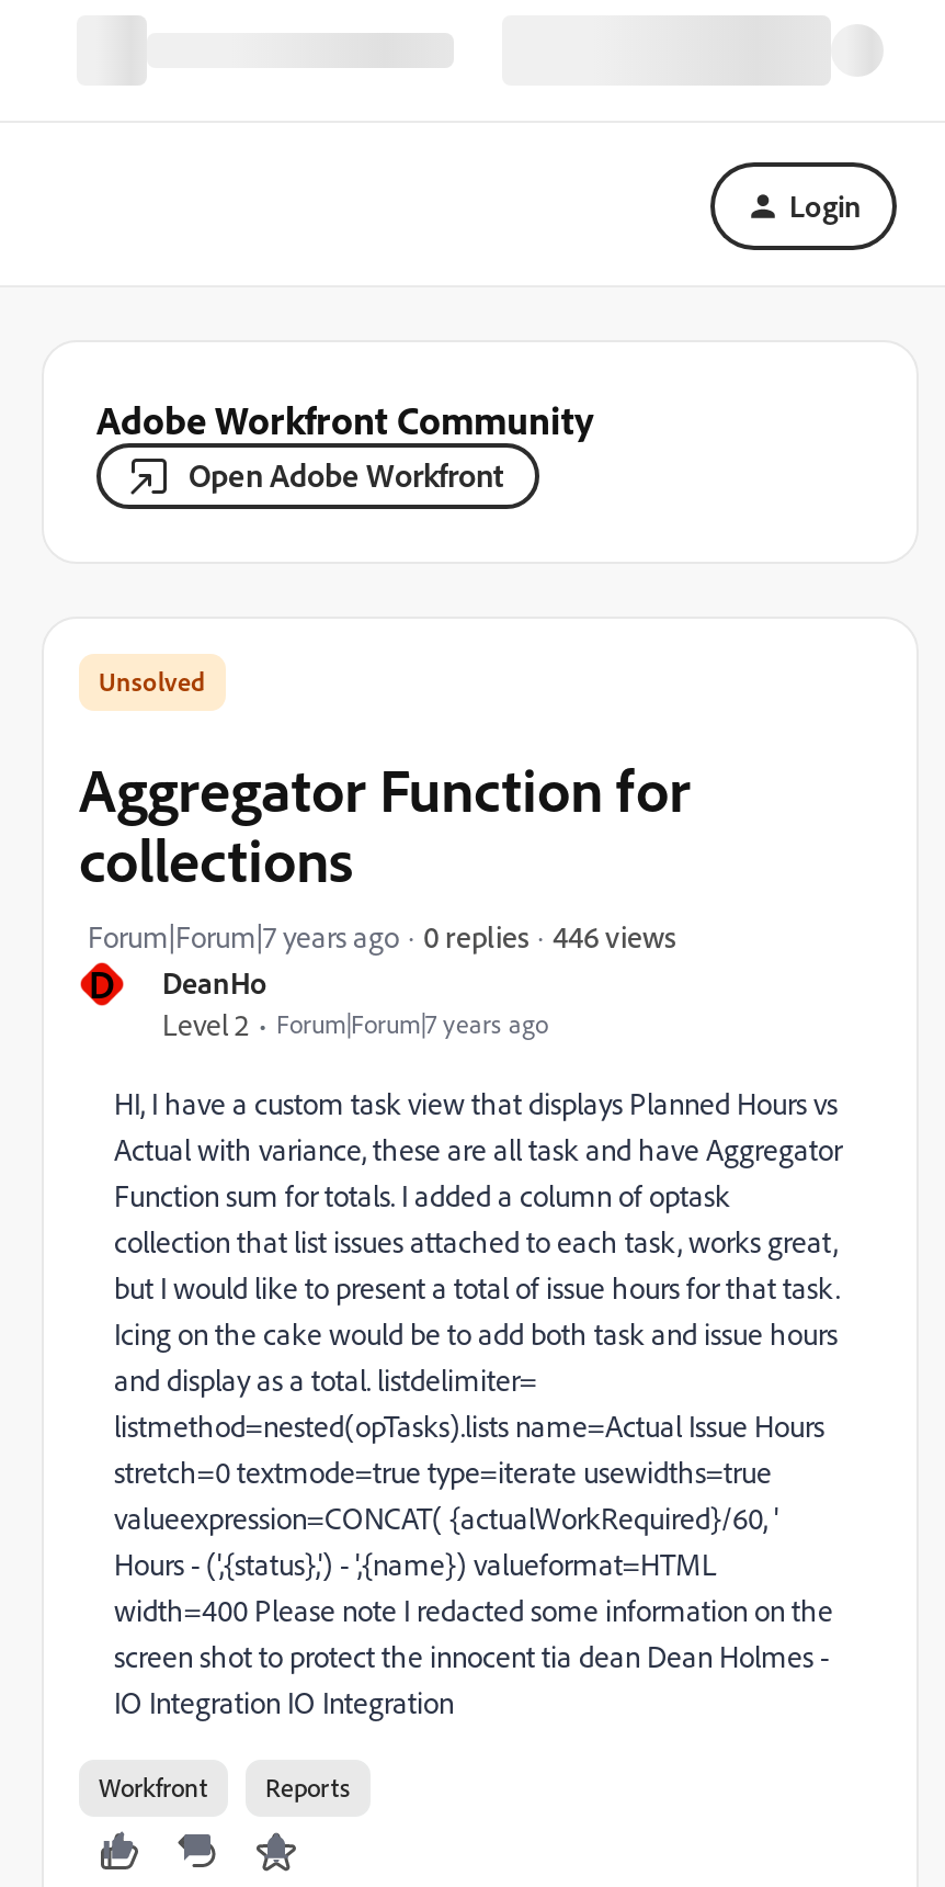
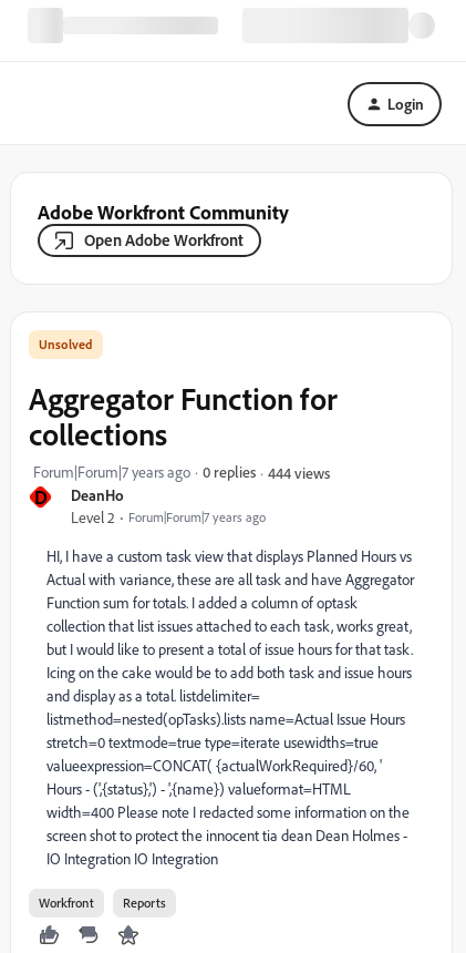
- 446 views
+ 444 views
